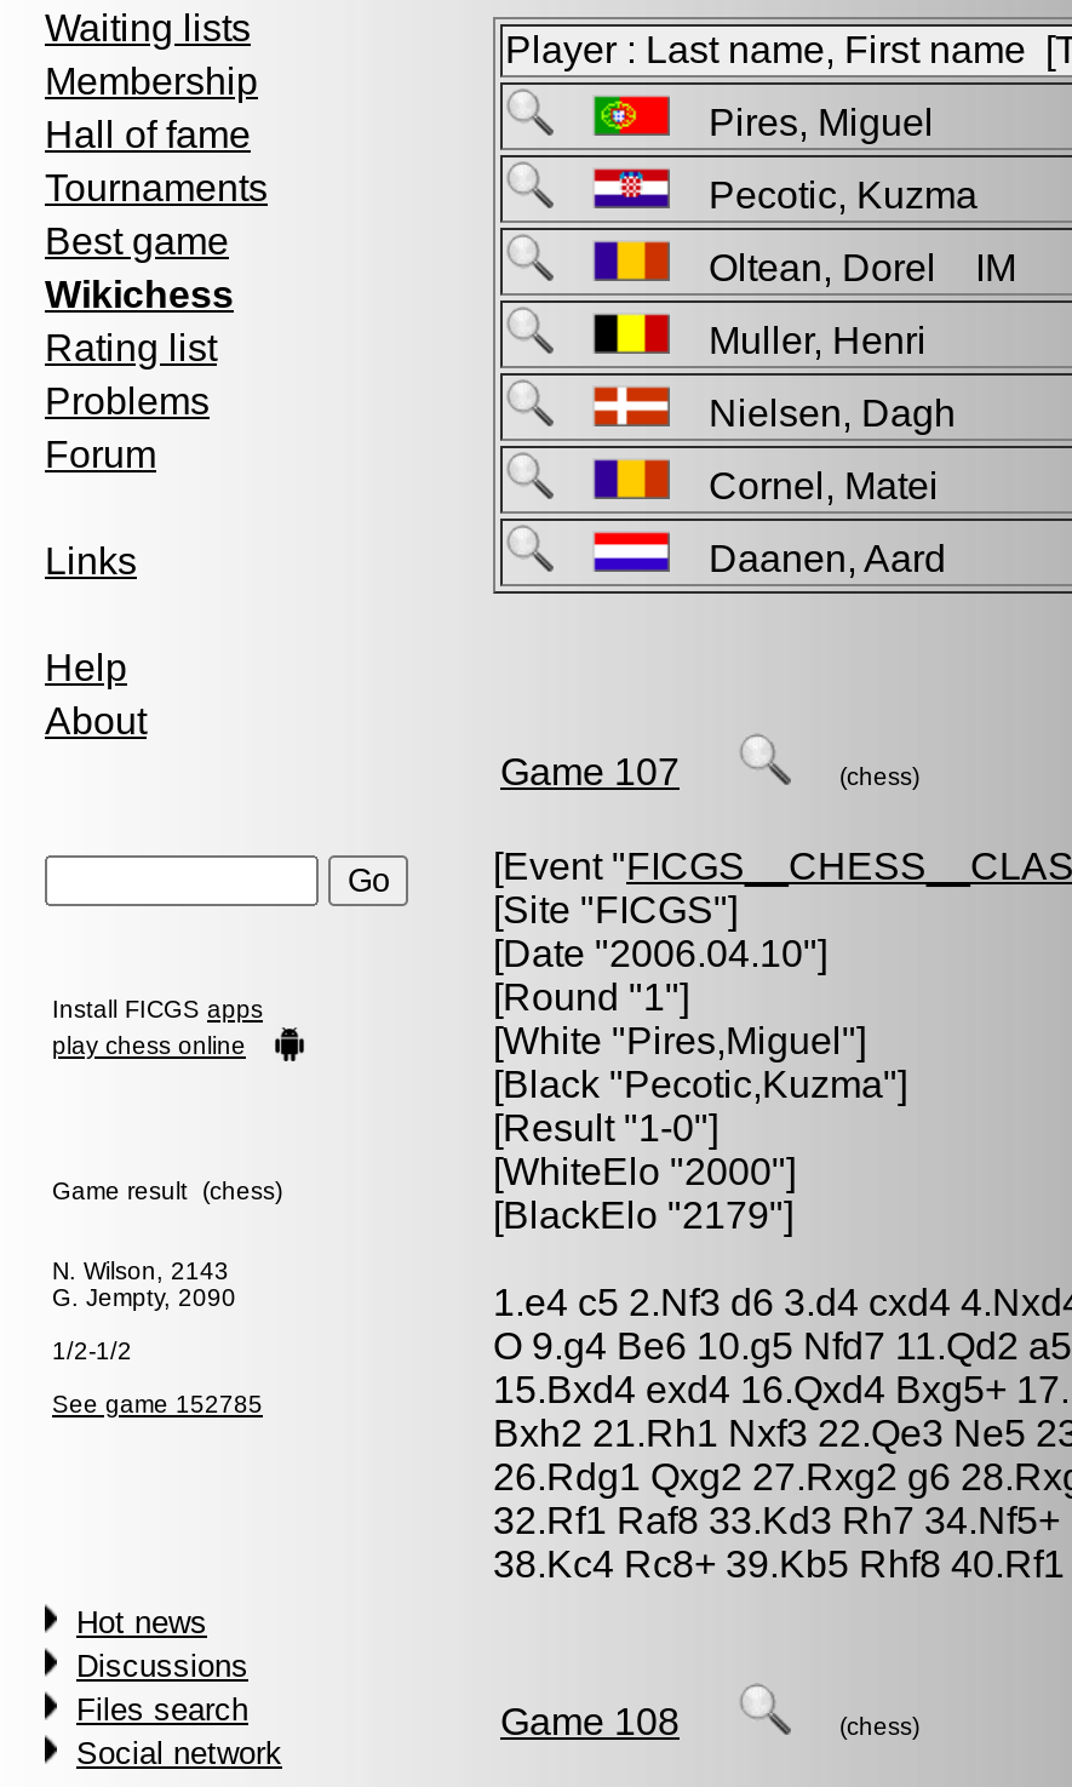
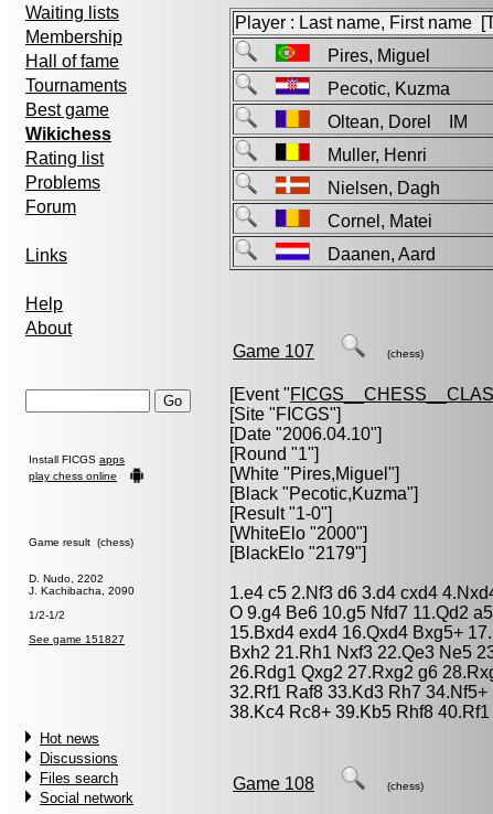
- N. Wilson, 2143
- G. Jempty, 2090
+ D. Nudo, 2202
+ J. Kachibacha, 2090

- See game 152785
+ See game 151827
